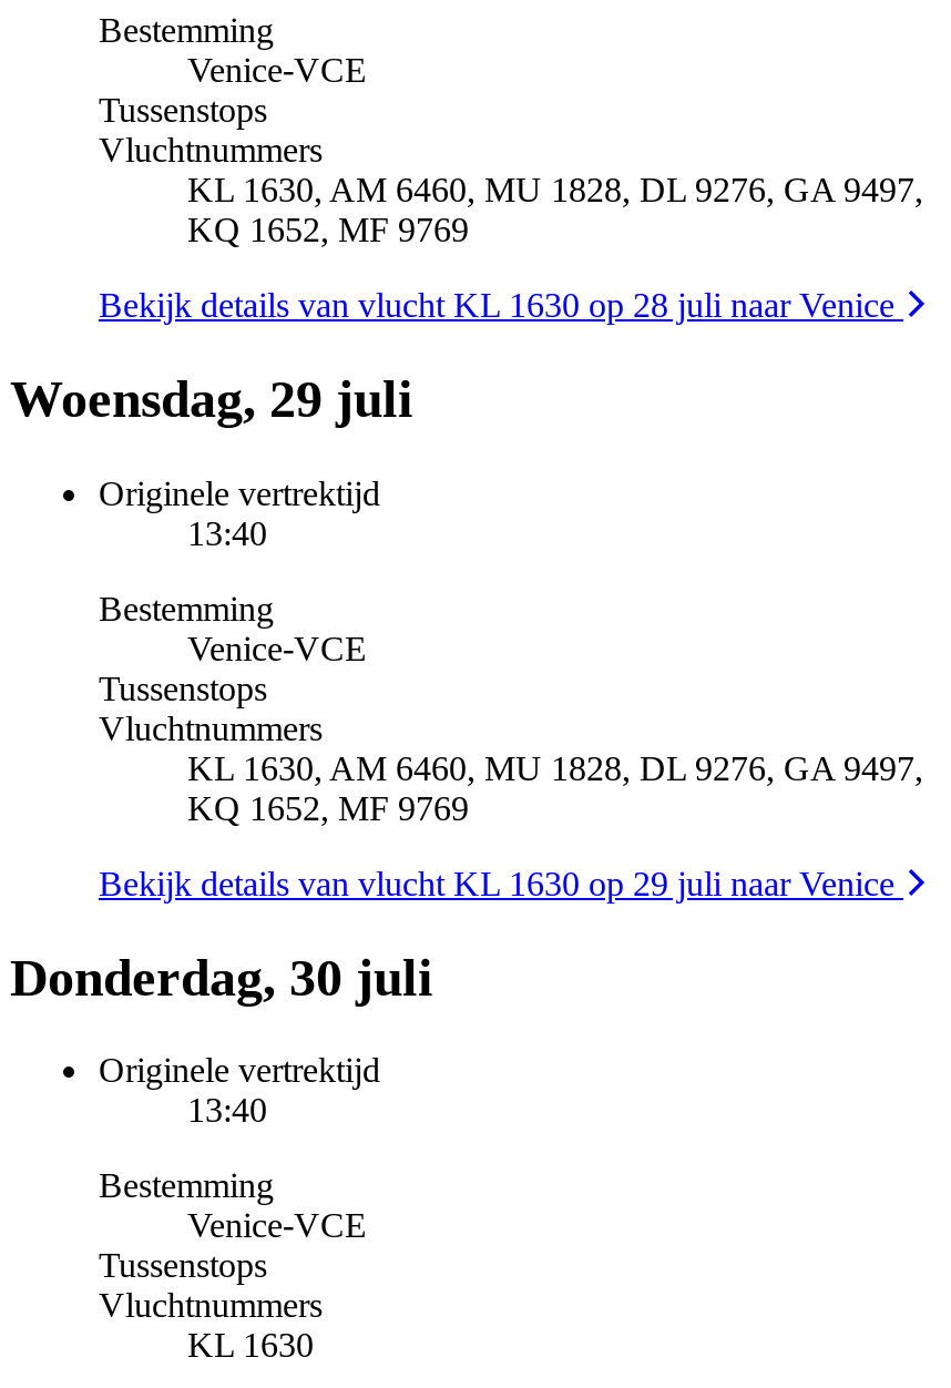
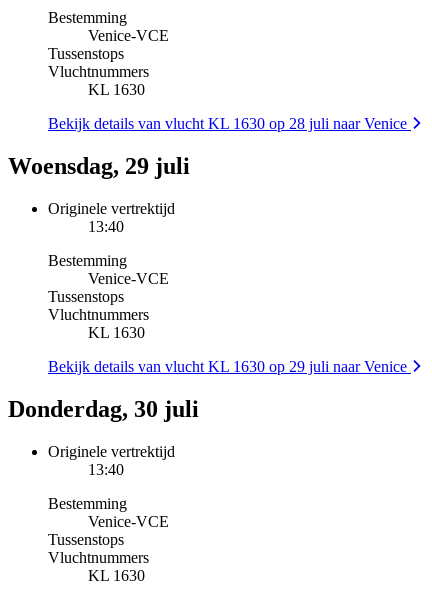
- KL 1630, AM 6460, MU 1828, DL 9276, GA 9497,
- KQ 1652, MF 9769
+ KL 1630

- KL 1630, AM 6460, MU 1828, DL 9276, GA 9497,
- KQ 1652, MF 9769
+ KL 1630
